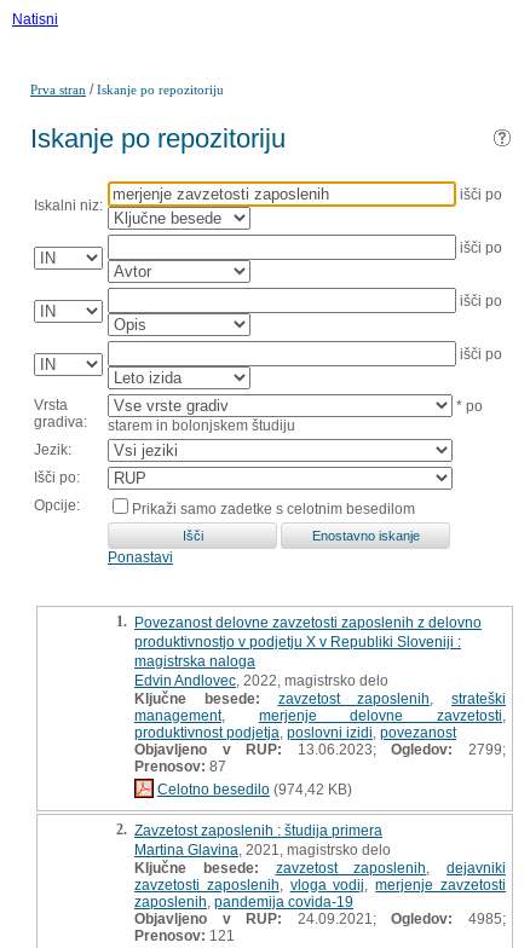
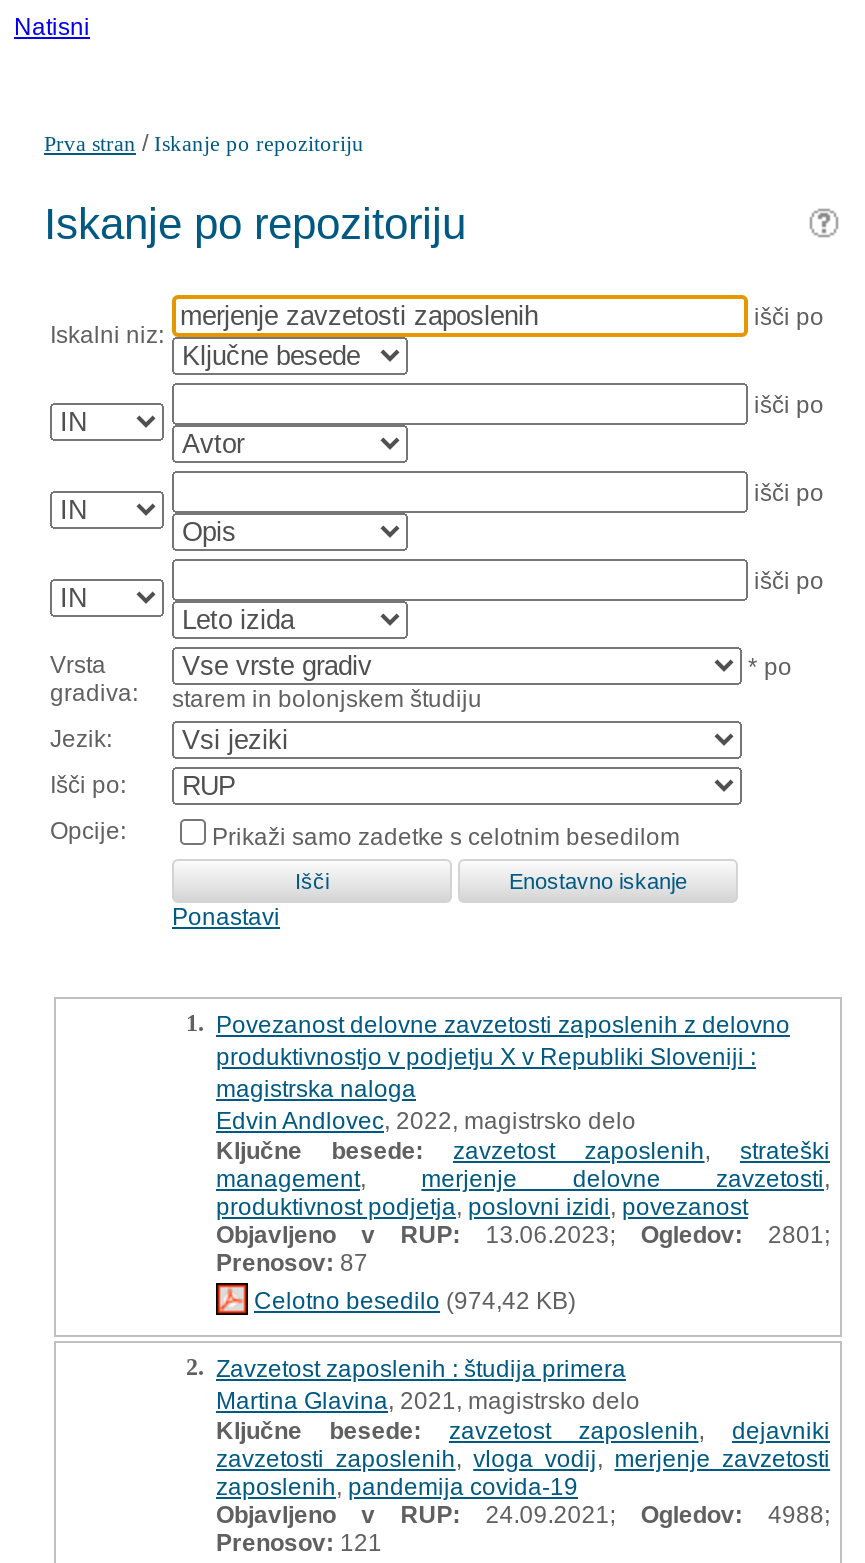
- Objavljeno v RUP: 13.06.2023;Ogledov: 2799;
+ Objavljeno v RUP: 13.06.2023;Ogledov: 2801;

- Objavljeno v RUP:24.09.2021; Ogledov: 4985;
+ Objavljeno v RUP:24.09.2021; Ogledov: 4988;
